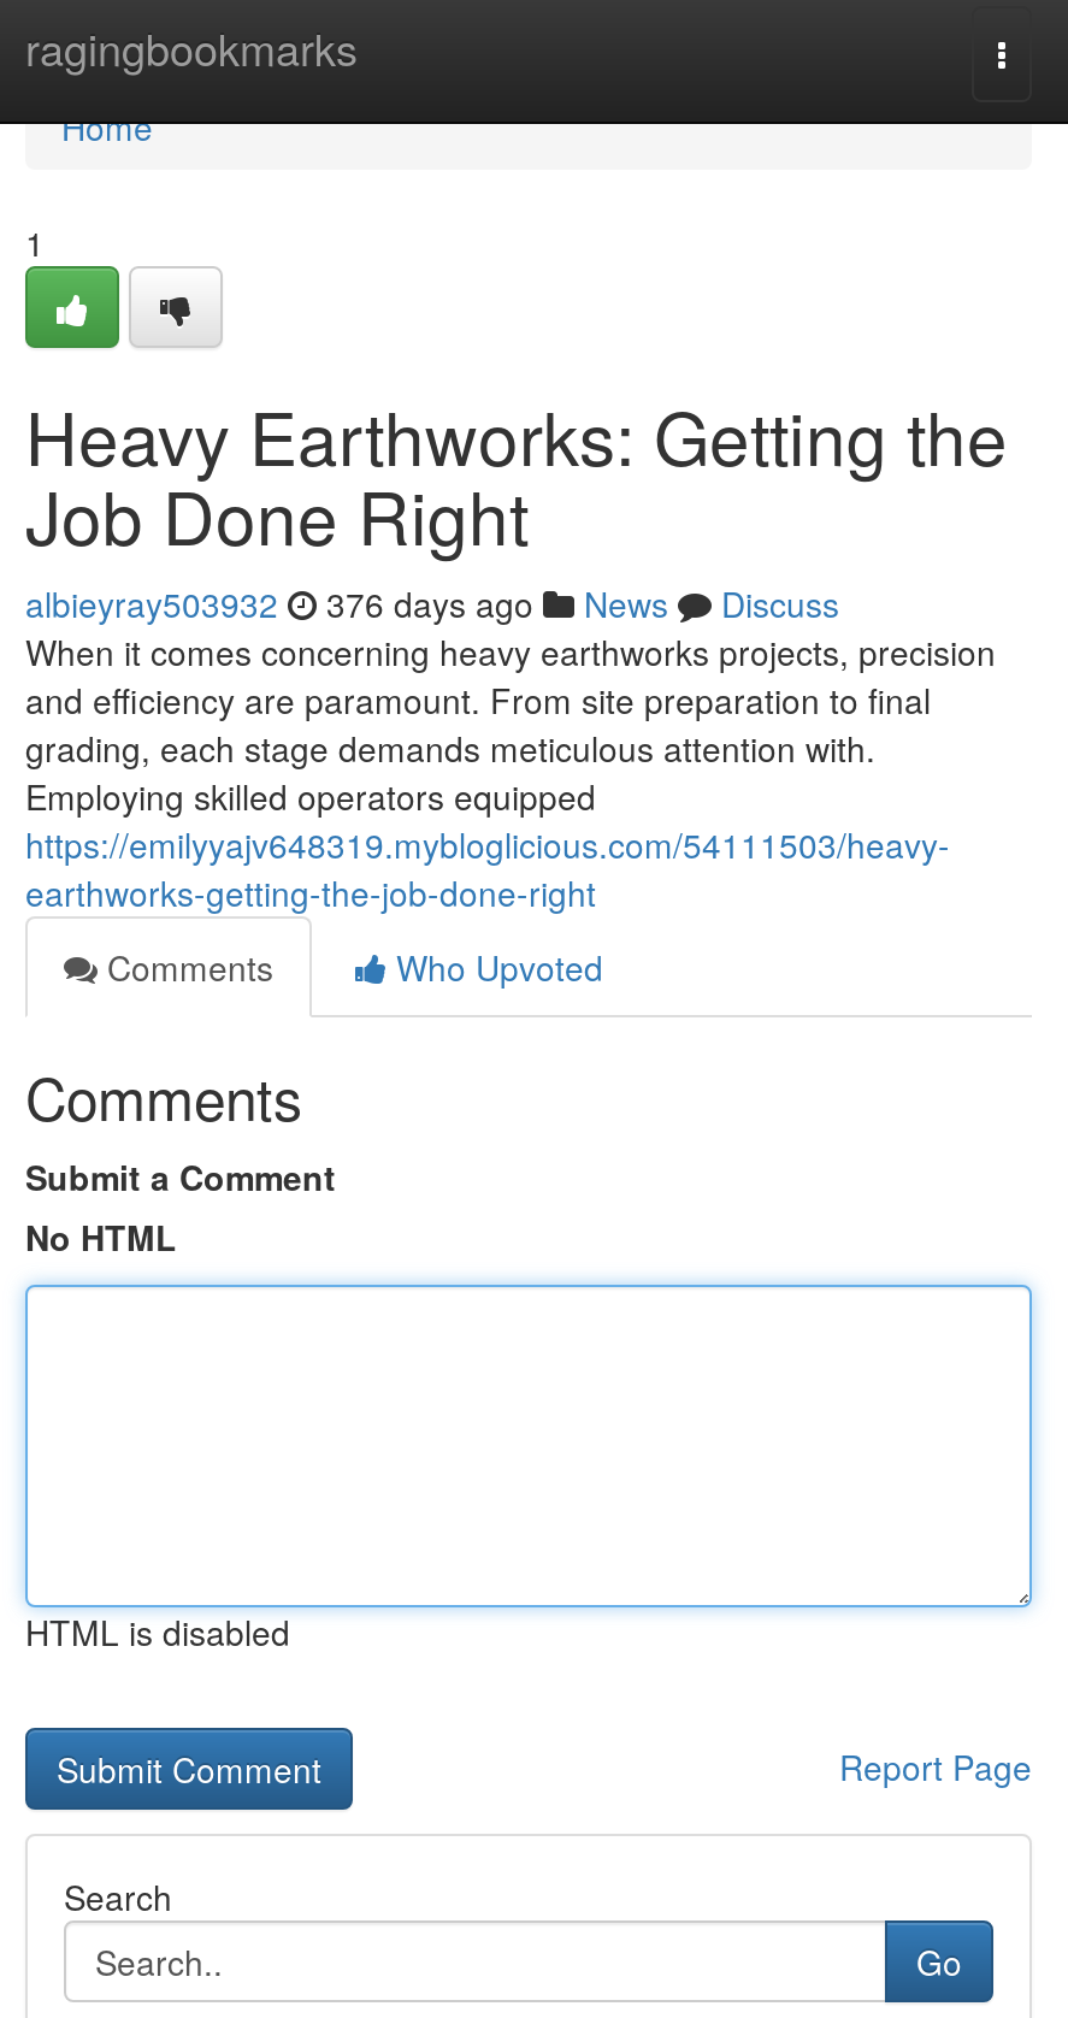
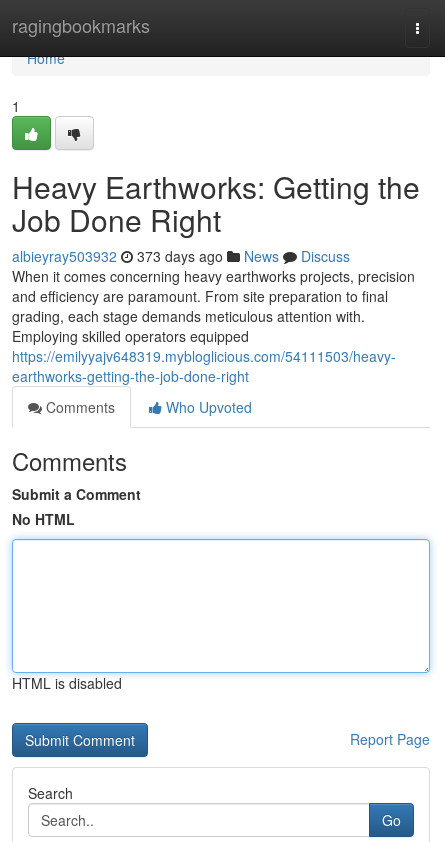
- albieyray503932 376 days ago News Discuss
+ albieyray503932 373 days ago News Discuss
